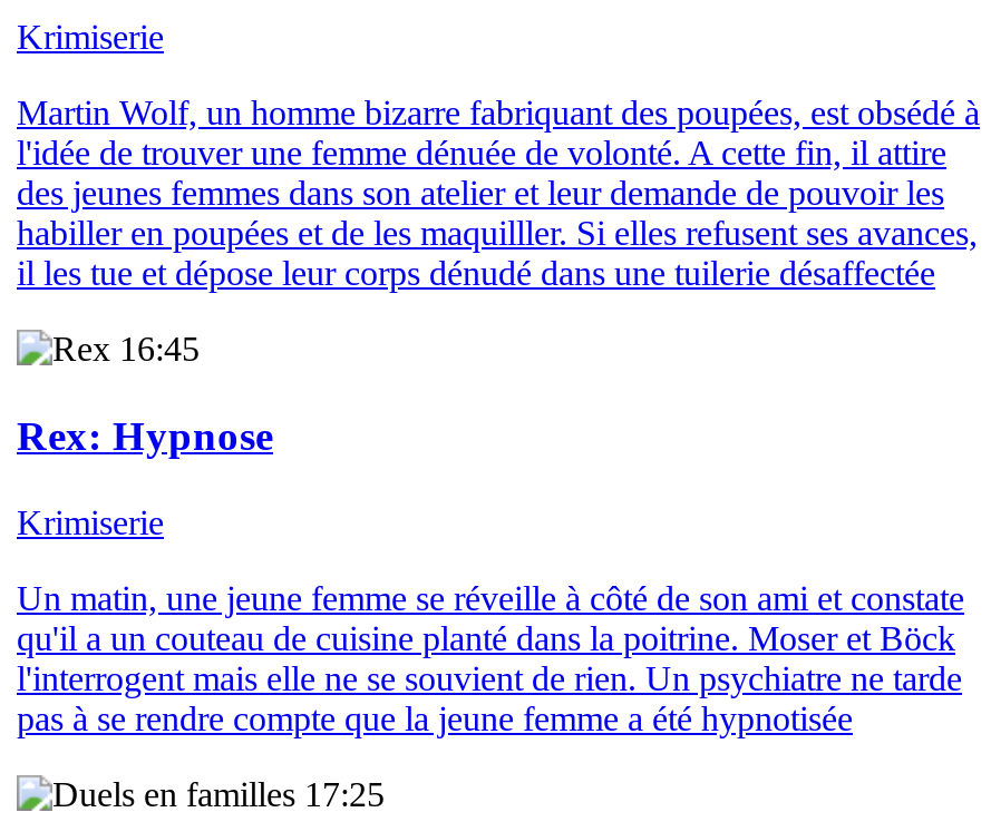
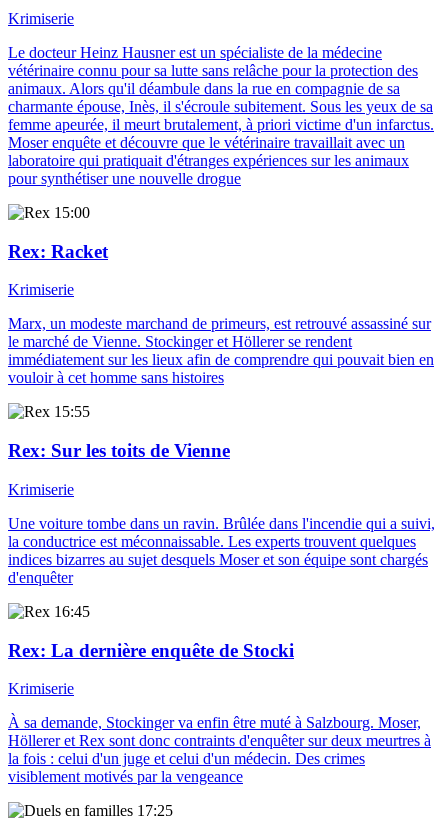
- Martin Wolf, un homme bizarre fabriquant des poupées, est obsédé à
- l'idée de trouver une femme dénuée de volonté. A cette fin, il attire
- des jeunes femmes dans son atelier et leur demande de pouvoir les
- habiller en poupées et de les maquilller. Si elles refusent ses avances,
- il les tue et dépose leur corps dénudé dans une tuilerie désaffectée
+ Le docteur Heinz Hausner est un spécialiste de la médecine
+ vétérinaire connu pour sa lutte sans relâche pour la protection des
+ animaux. Alors qu'il déambule dans la rue en compagnie de sa
+ charmante épouse, Inès, il s'écroule subitement. Sous les yeux de sa
+ femme apeurée, il meurt brutalement, à priori victime d'un infarctus.
+ Moser enquête et découvre que le vétérinaire travaillait avec un
+ laboratoire qui pratiquait d'étranges expériences sur les animaux
+ pour synthétiser une nouvelle drogue

- 16:45
+ 15:00

- Rex: Hypnose
+ Rex: Racket

- Un matin, une jeune femme se réveille à côté de son ami et constate
- qu'il a un couteau de cuisine planté dans la poitrine. Moser et Böck
- l'interrogent mais elle ne se souvient de rien. Un psychiatre ne tarde
- pas à se rendre compte que la jeune femme a été hypnotisée
+ Marx, un modeste marchand de primeurs, est retrouvé assassiné sur
+ le marché de Vienne. Stockinger et Höllerer se rendent
+ immédiatement sur les lieux afin de comprendre qui pouvait bien en
+ vouloir à cet homme sans histoires
+ 15:55
+ Rex: Sur les toits de Vienne
+ Krimiserie
+ Une voiture tombe dans un ravin. Brûlée dans l'incendie qui a suivi,
+ la conductrice est méconnaissable. Les experts trouvent quelques
+ indices bizarres au sujet desquels Moser et son équipe sont chargés
+ d'enquêter
+ 16:45
+ Rex: La dernière enquête de Stocki
+ Krimiserie
+ À sa demande, Stockinger va enfin être muté à Salzbourg. Moser,
+ Höllerer et Rex sont donc contraints d'enquêter sur deux meurtres à
+ la fois : celui d'un juge et celui d'un médecin. Des crimes
+ visiblement motivés par la vengeance
